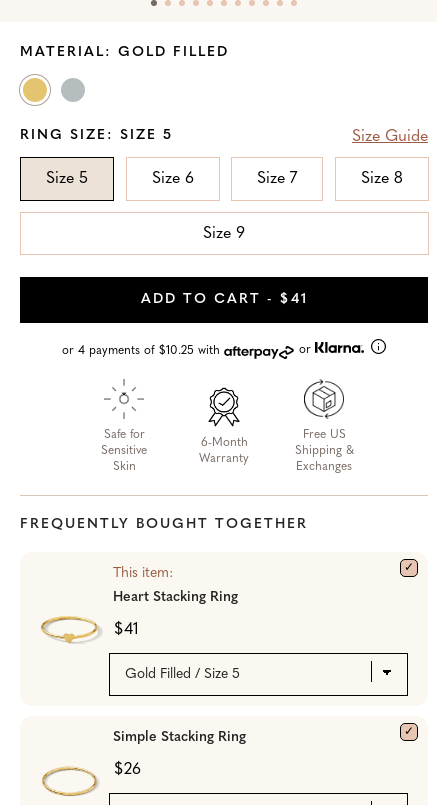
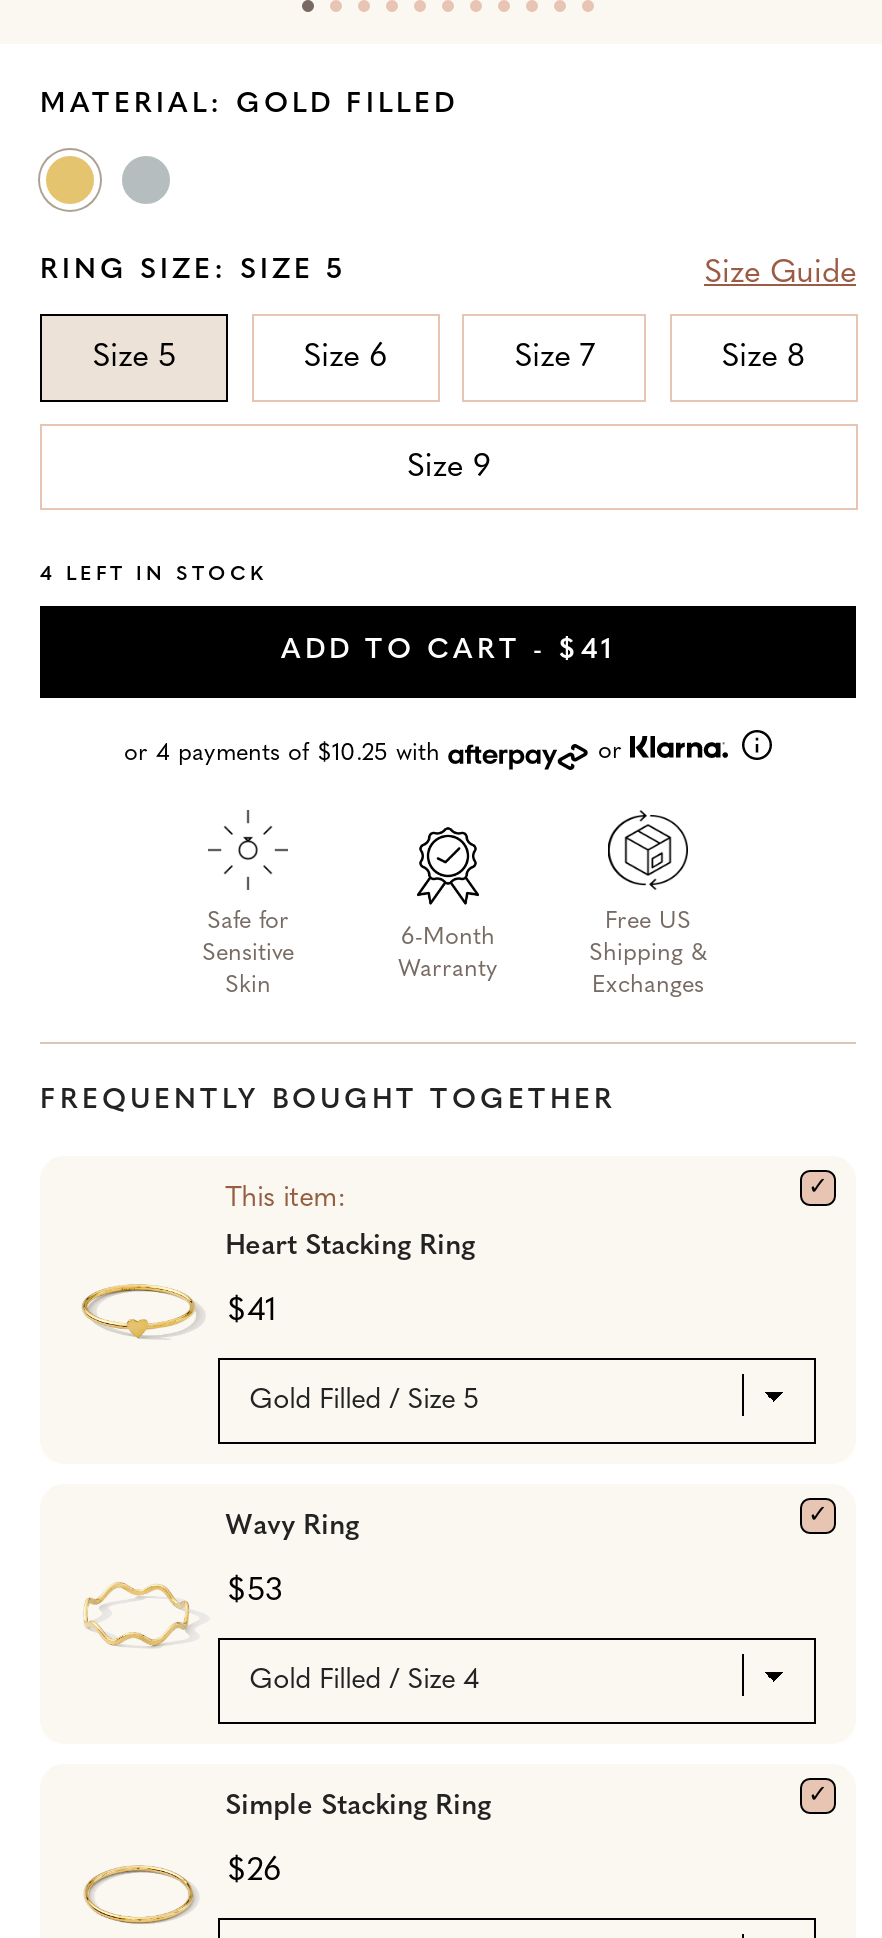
+ 4 LEFT IN STOCK

+ Wavy Ring
+ $53
